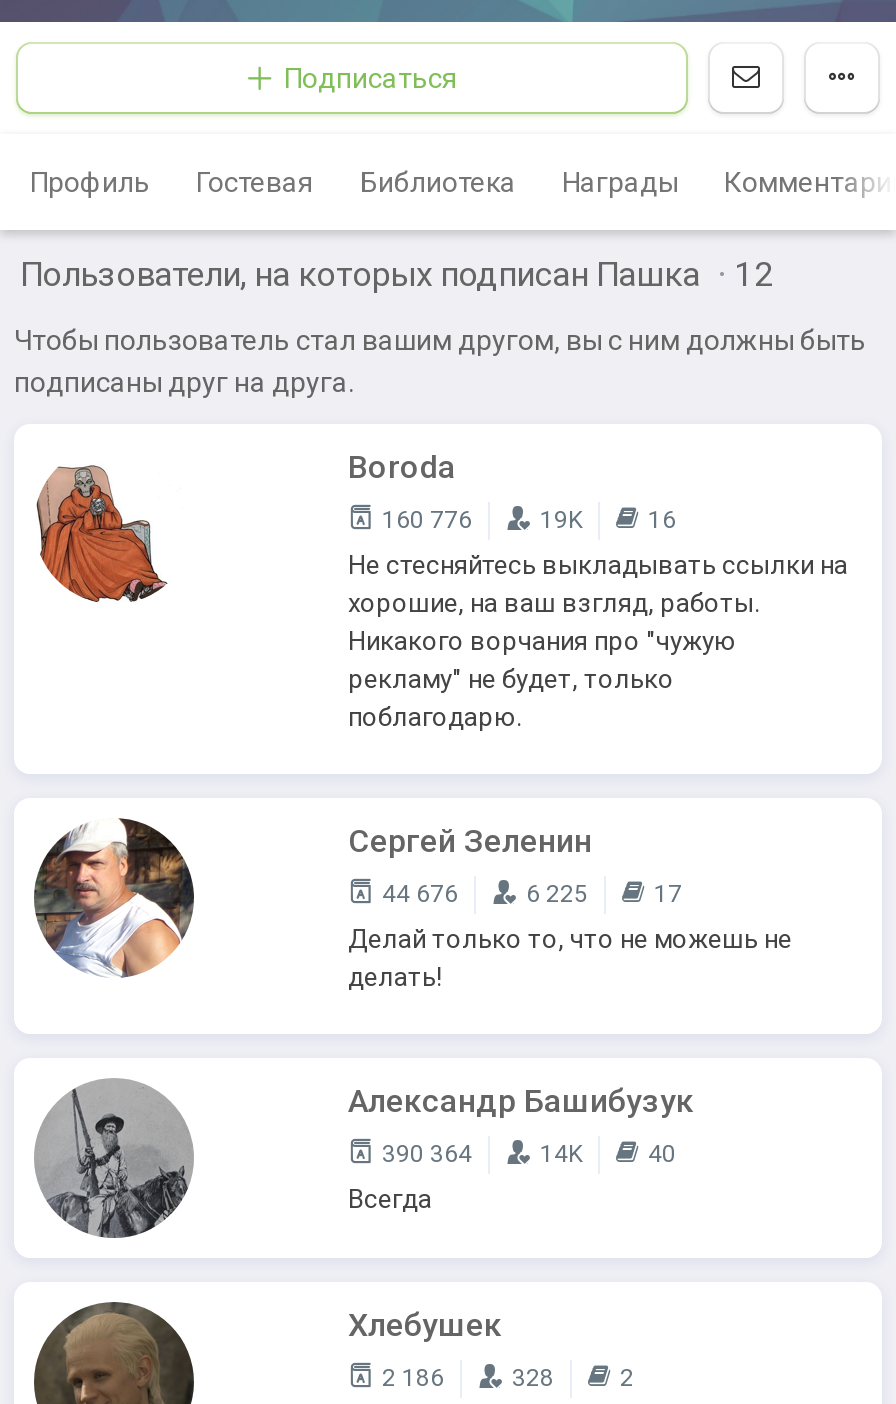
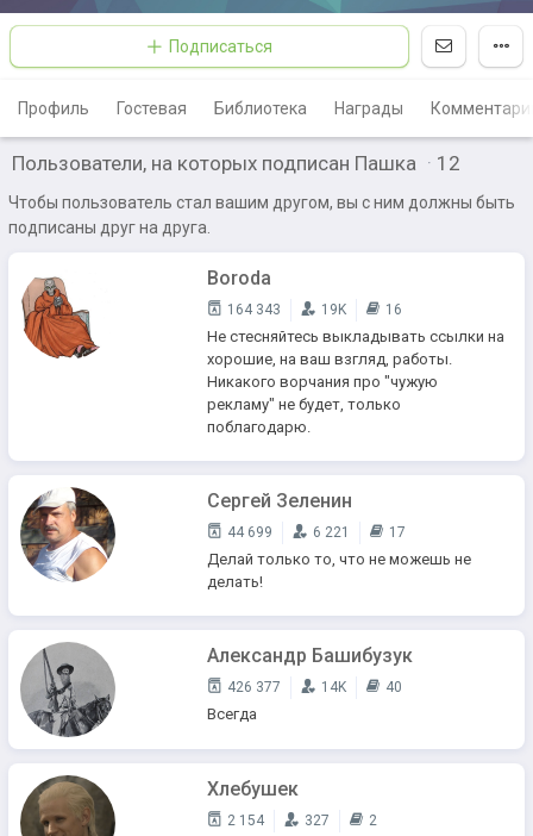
- 160 776 19K 16
+ 164 343 19K 16

- 44 676
+ 44 699

- 6 225
+ 6 221

- 390 364 14K 40
+ 426 377 14K 40

- 2 186
+ 2 154

- 328
+ 327
